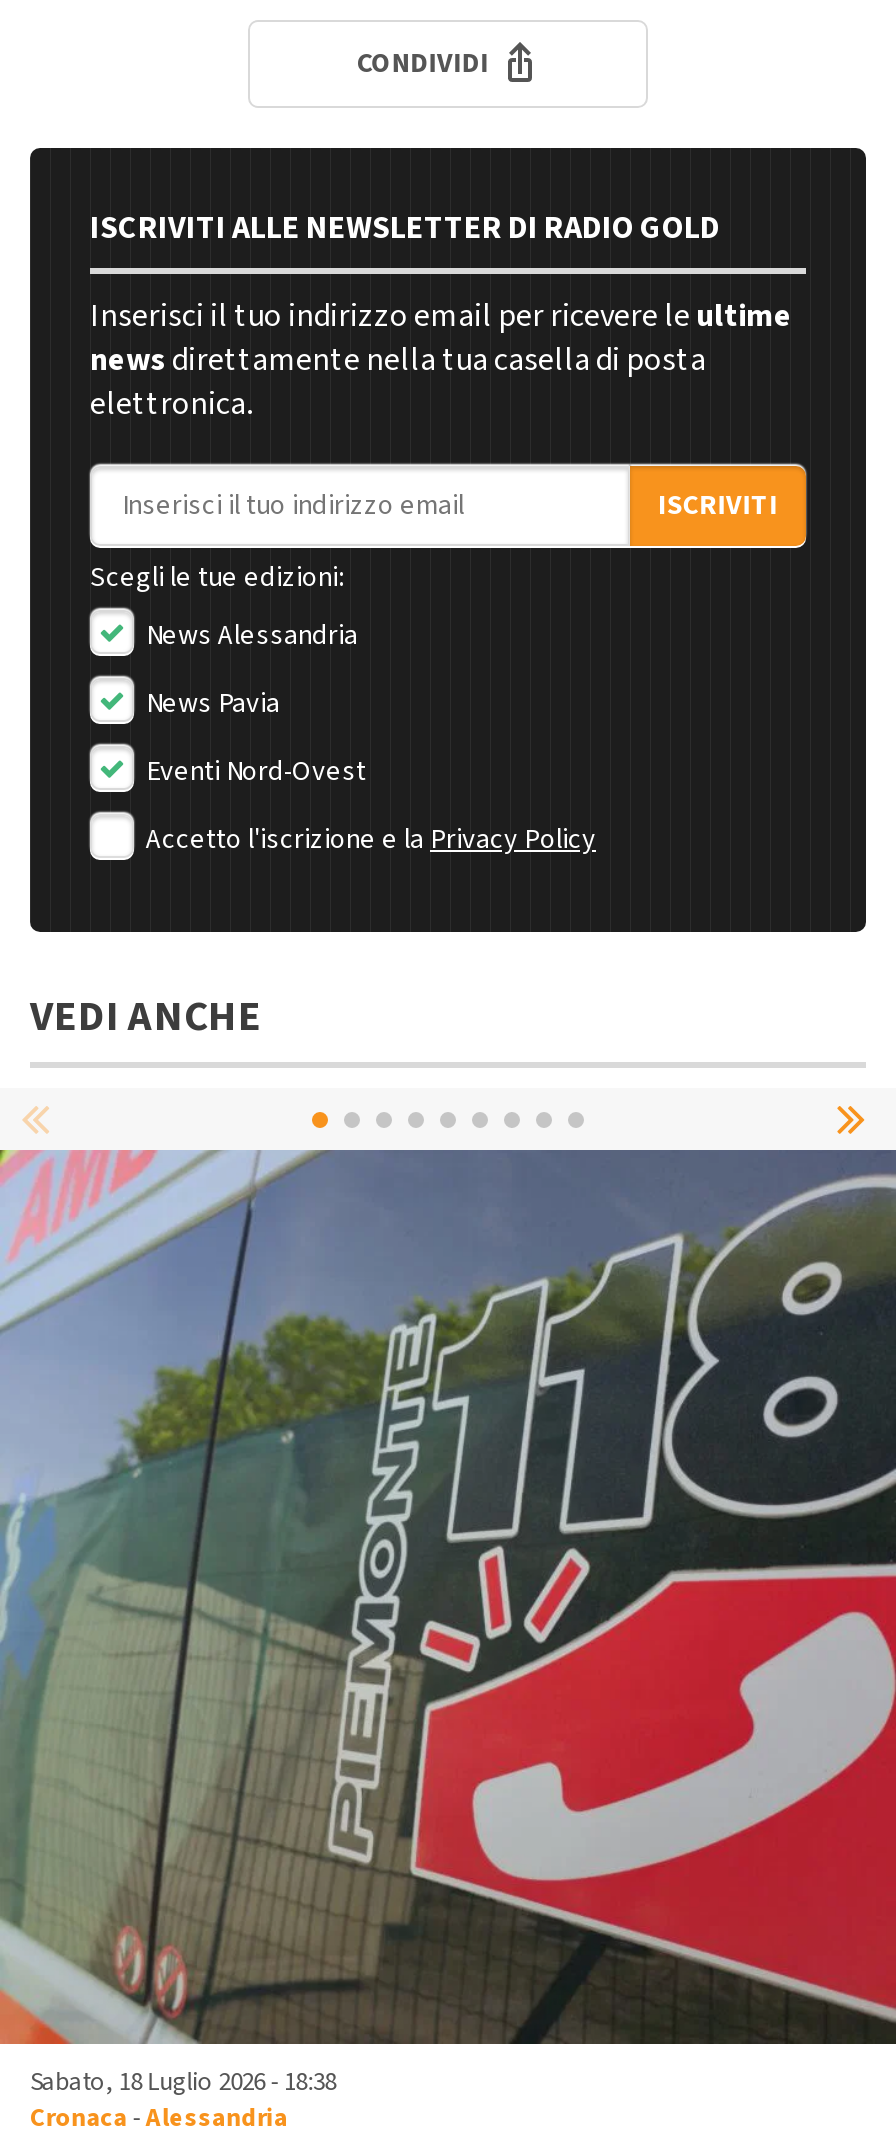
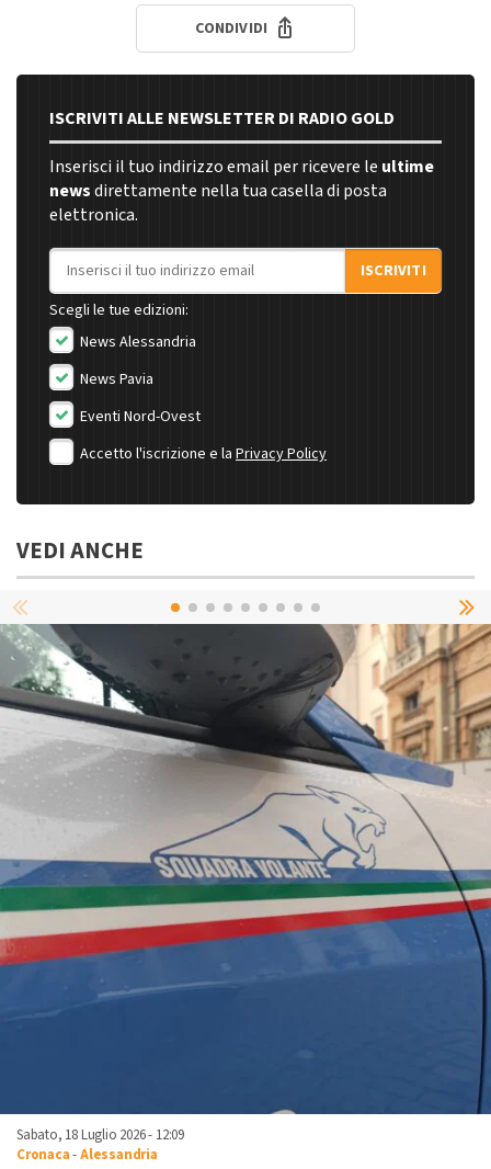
- [image]
- Sabato, 18 Luglio 2026 - 18:38
+ [image]
+ Sabato, 18 Luglio 2026 - 12:09
